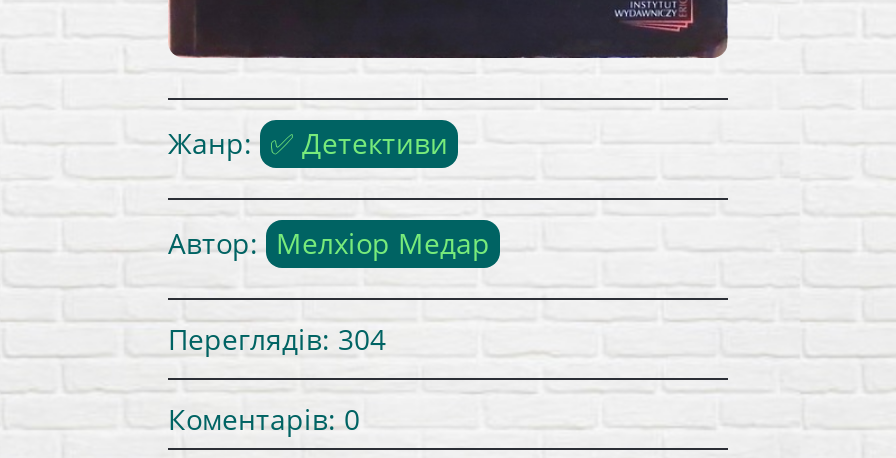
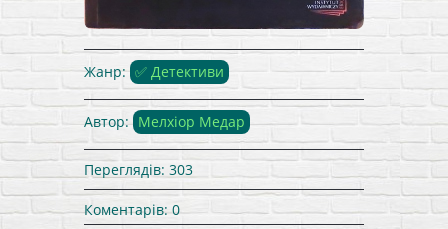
- Переглядів: 304
+ Переглядів: 303
